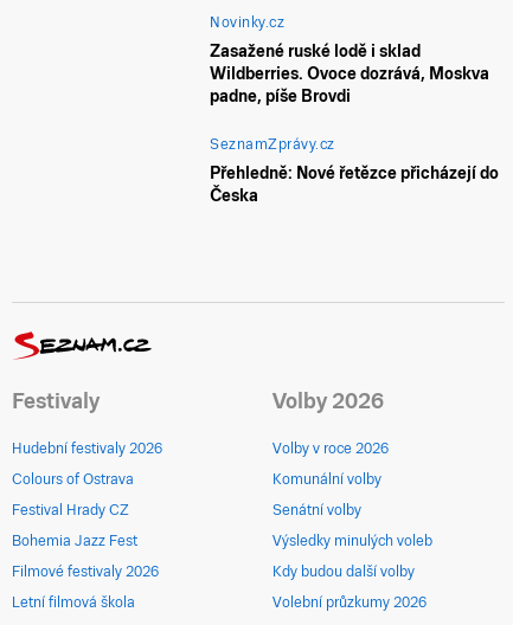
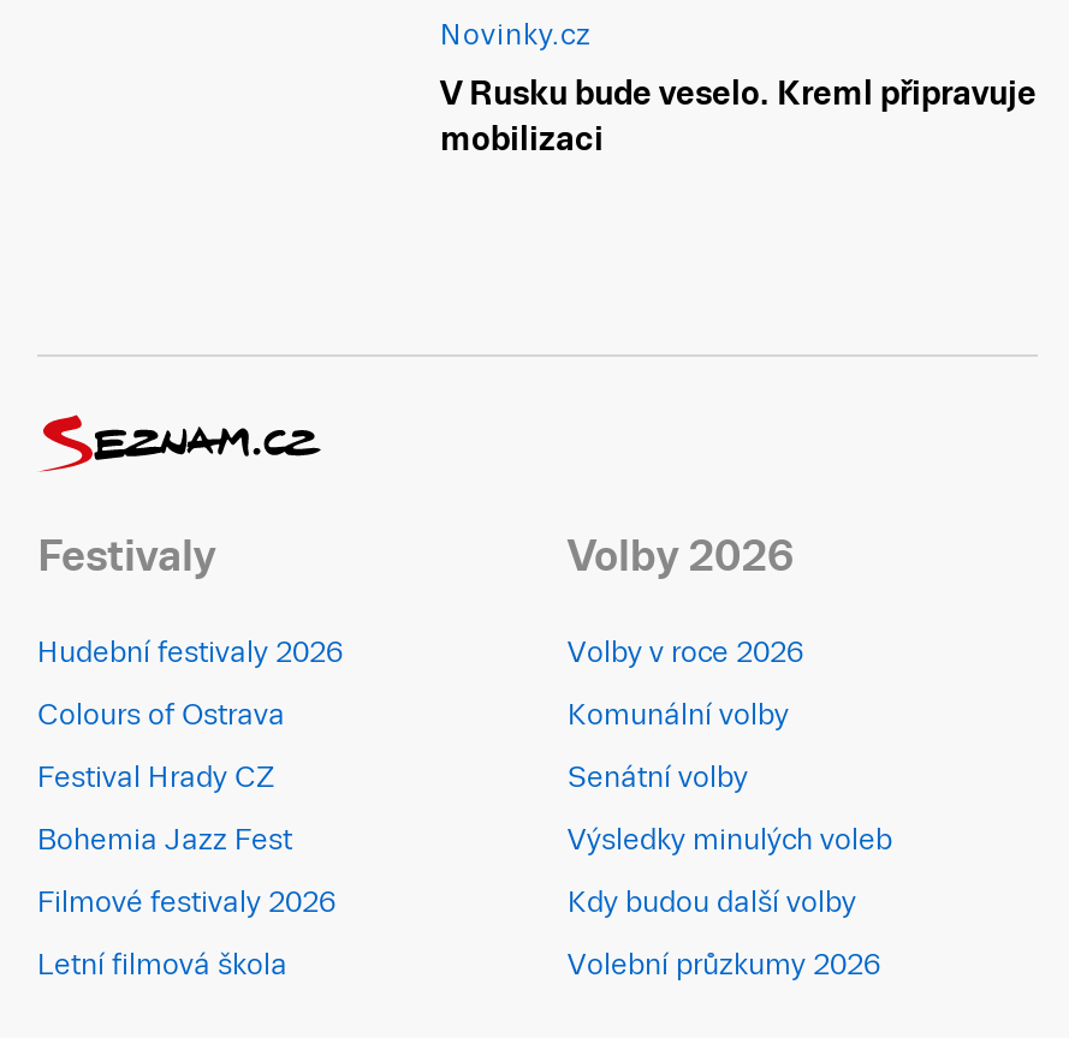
- Zasažené ruské lodě i sklad
- Wildberries. Ovoce dozrává, Moskva
- padne, píše Brovdi
- SeznamZprávy.cz
- Přehledně: Nové řetězce přicházejí do
- Česka
+ V Rusku bude veselo. Kreml připravuje
+ mobilizaci
